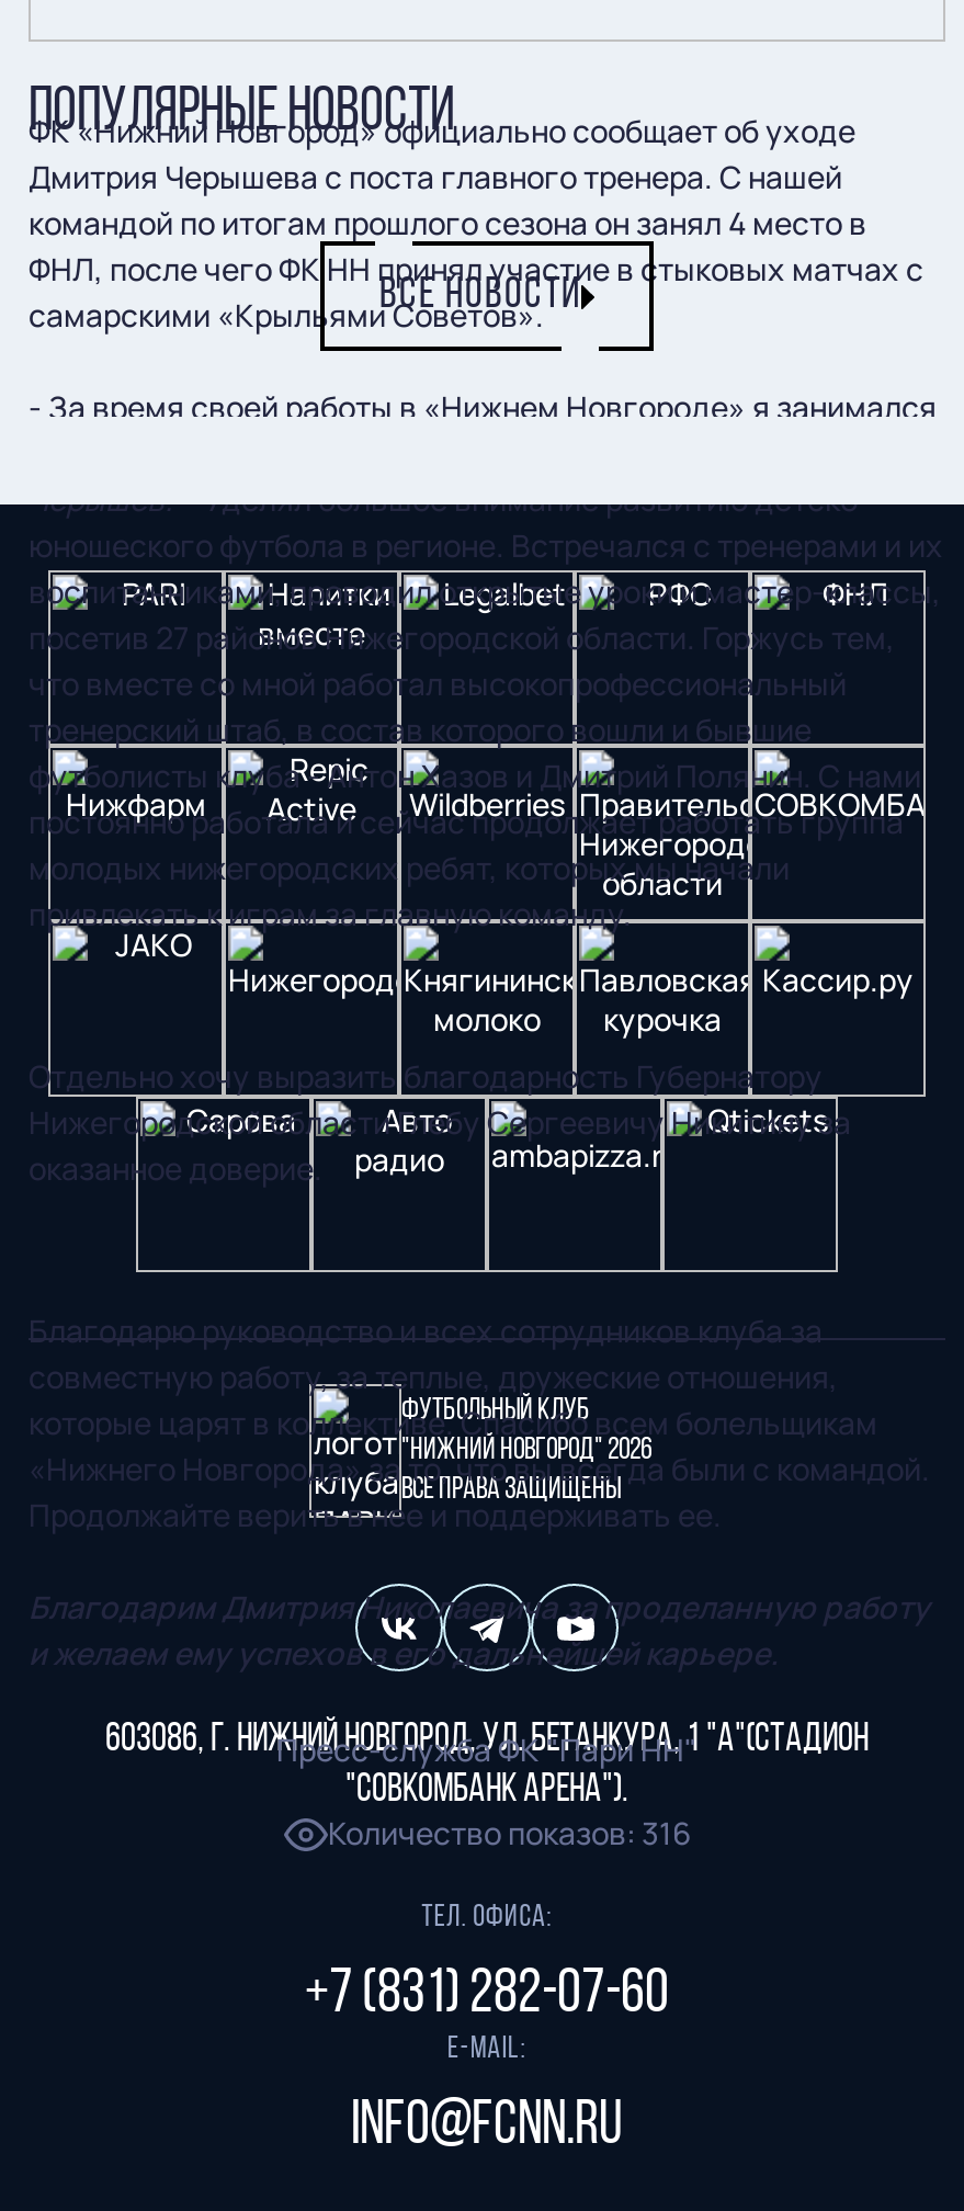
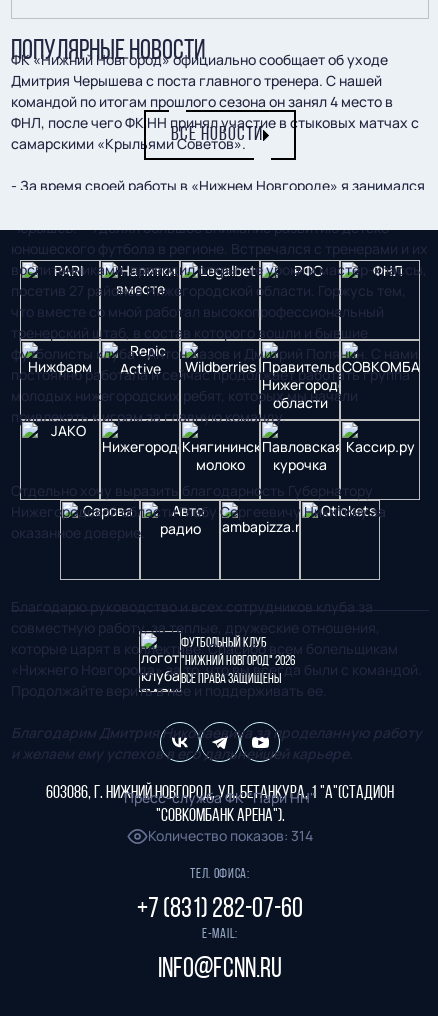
- Количество показов: 316
+ Количество показов: 314
